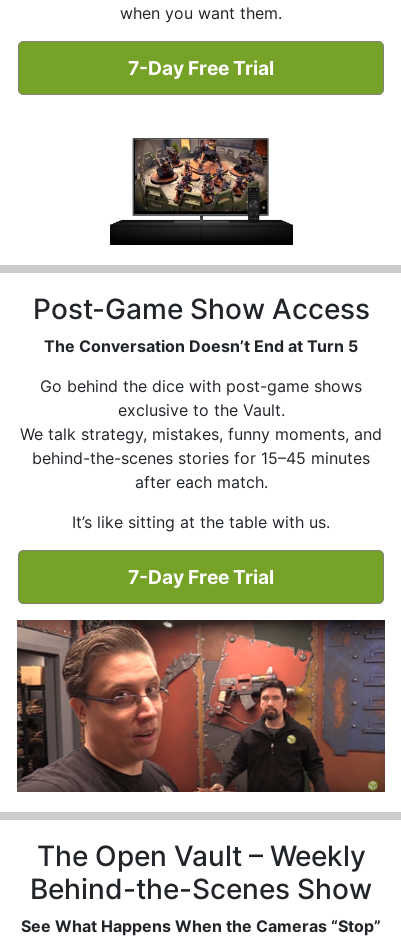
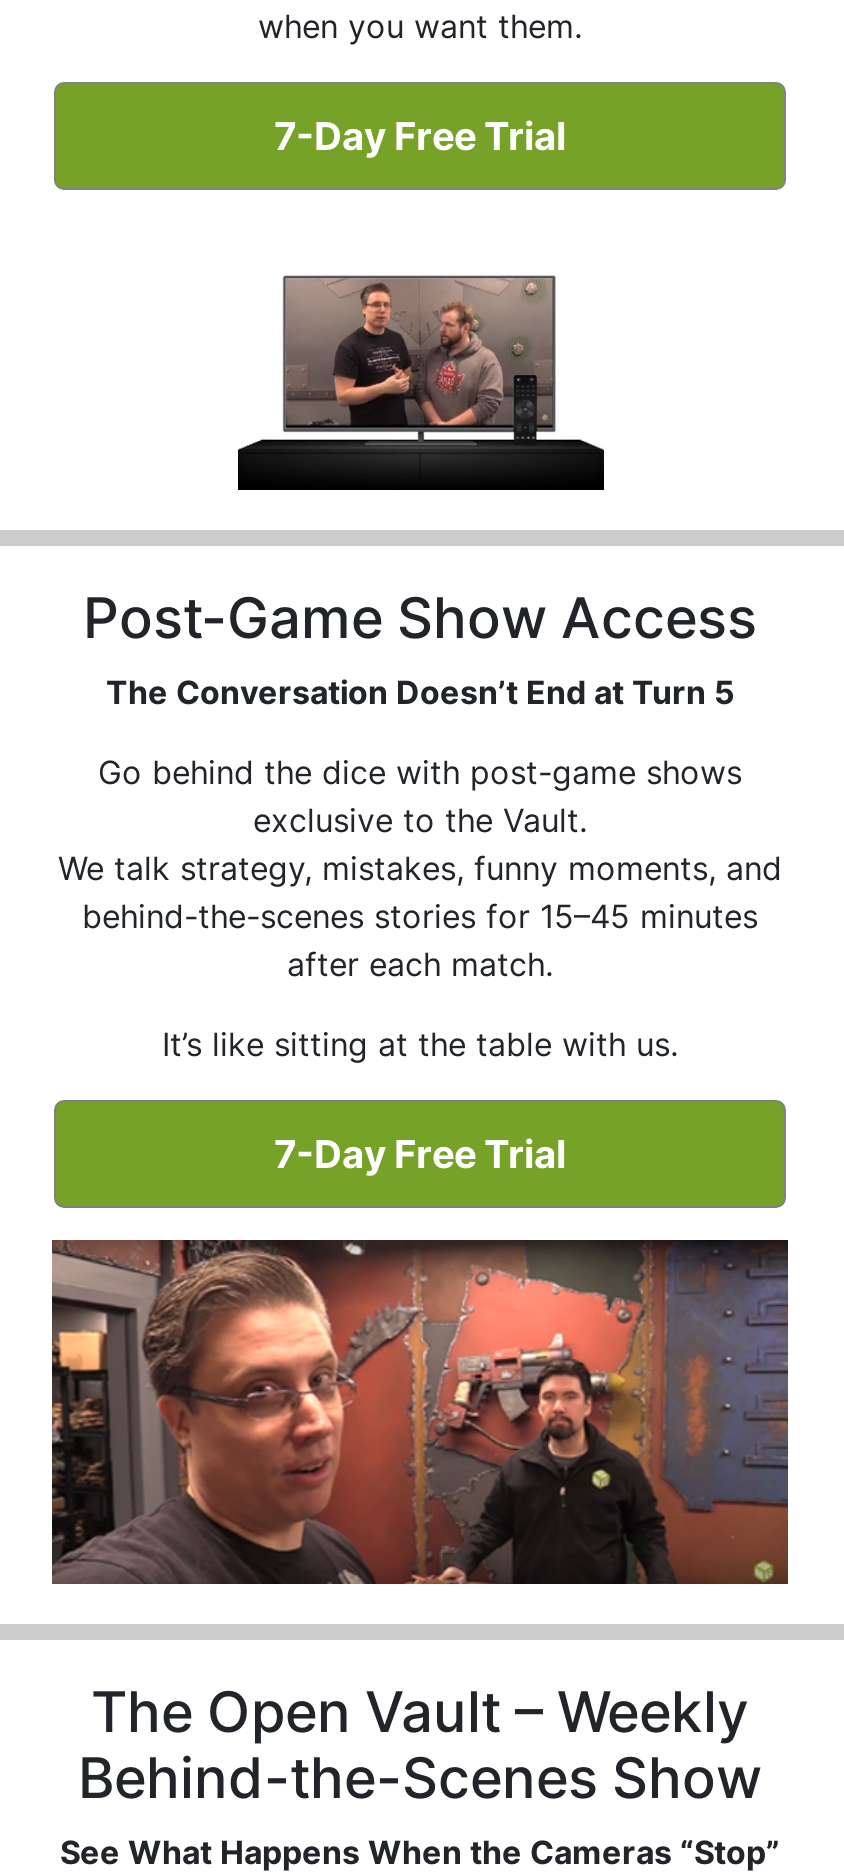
- [image]
+ [image]
